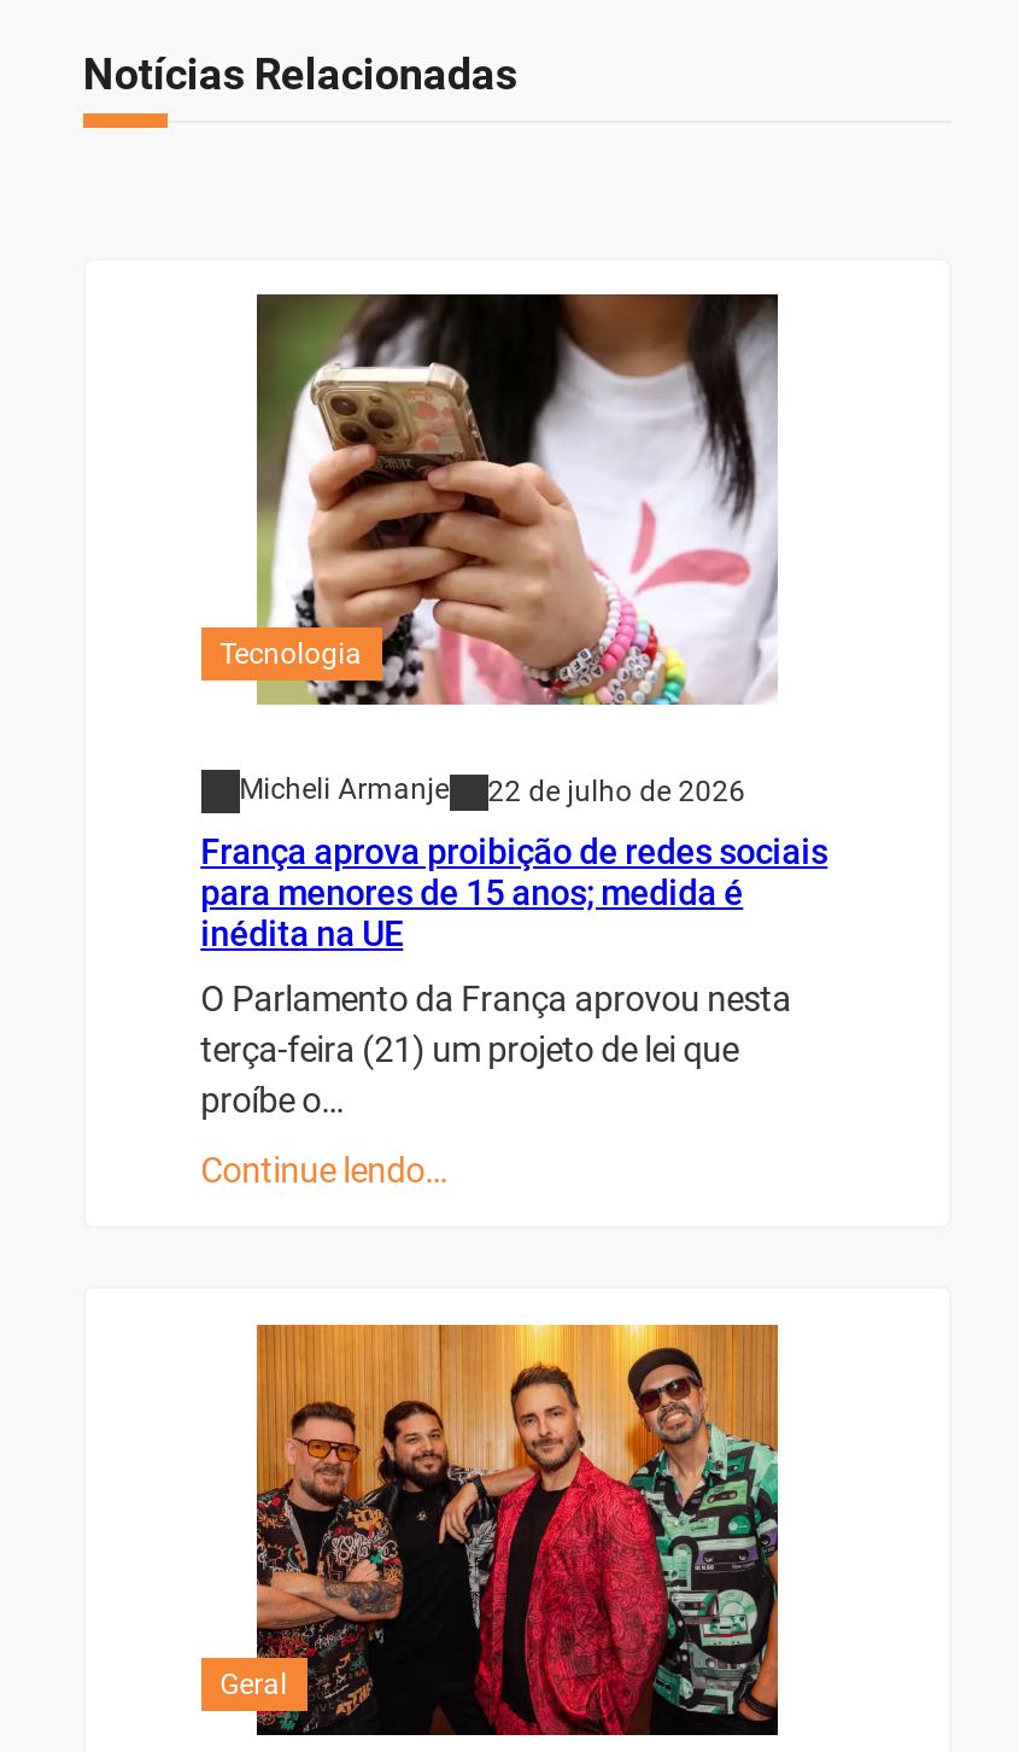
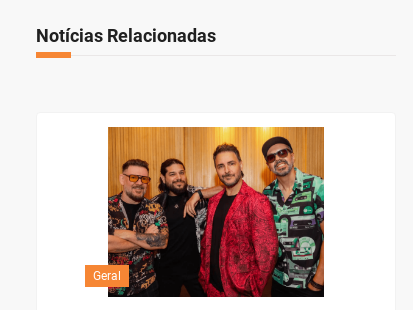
- [image]
- Tecnologia

- Micheli Armanje
- 22 de julho de 2026
- França aprova proibição de redes sociais
- para menores de 15 anos; medida é
- inédita na UE
- O Parlamento da França aprovou nesta
- terça-feira (21) um projeto de lei que
- proíbe o…
- Continue lendo…
